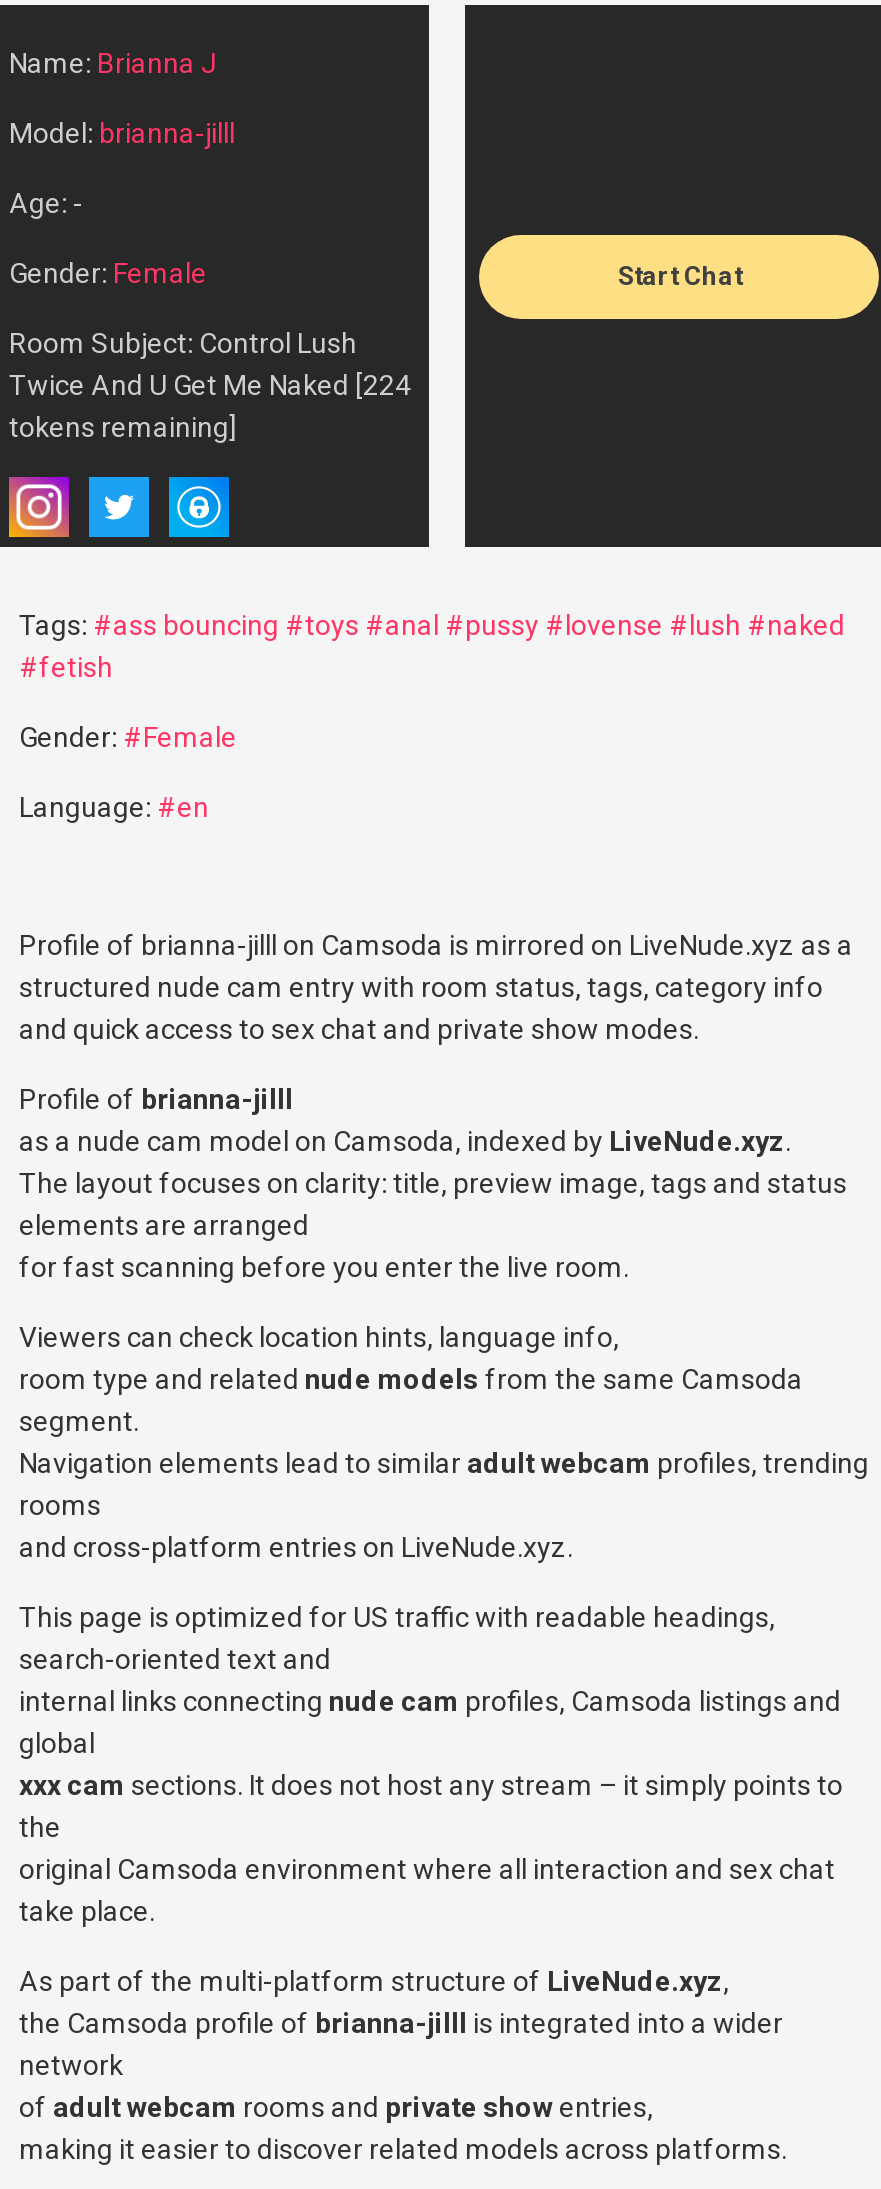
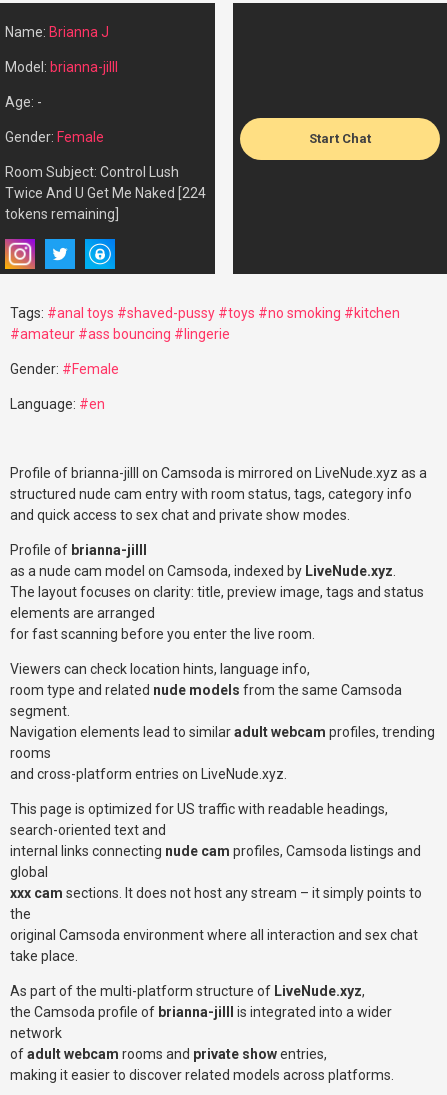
- Tags: #ass bouncing #toys #anal #pussy #lovense #lush #naked
- #fetish
+ Tags: #anal toys #shaved-pussy #toys #no smoking #kitchen
+ #amateur #ass bouncing #lingerie
